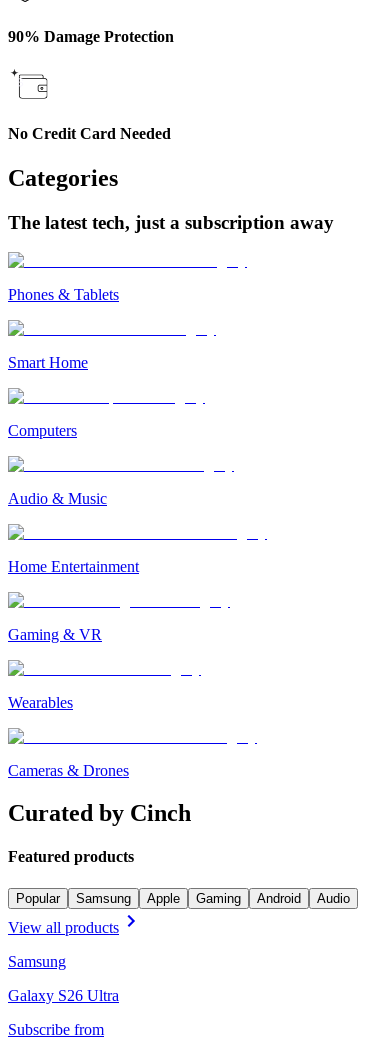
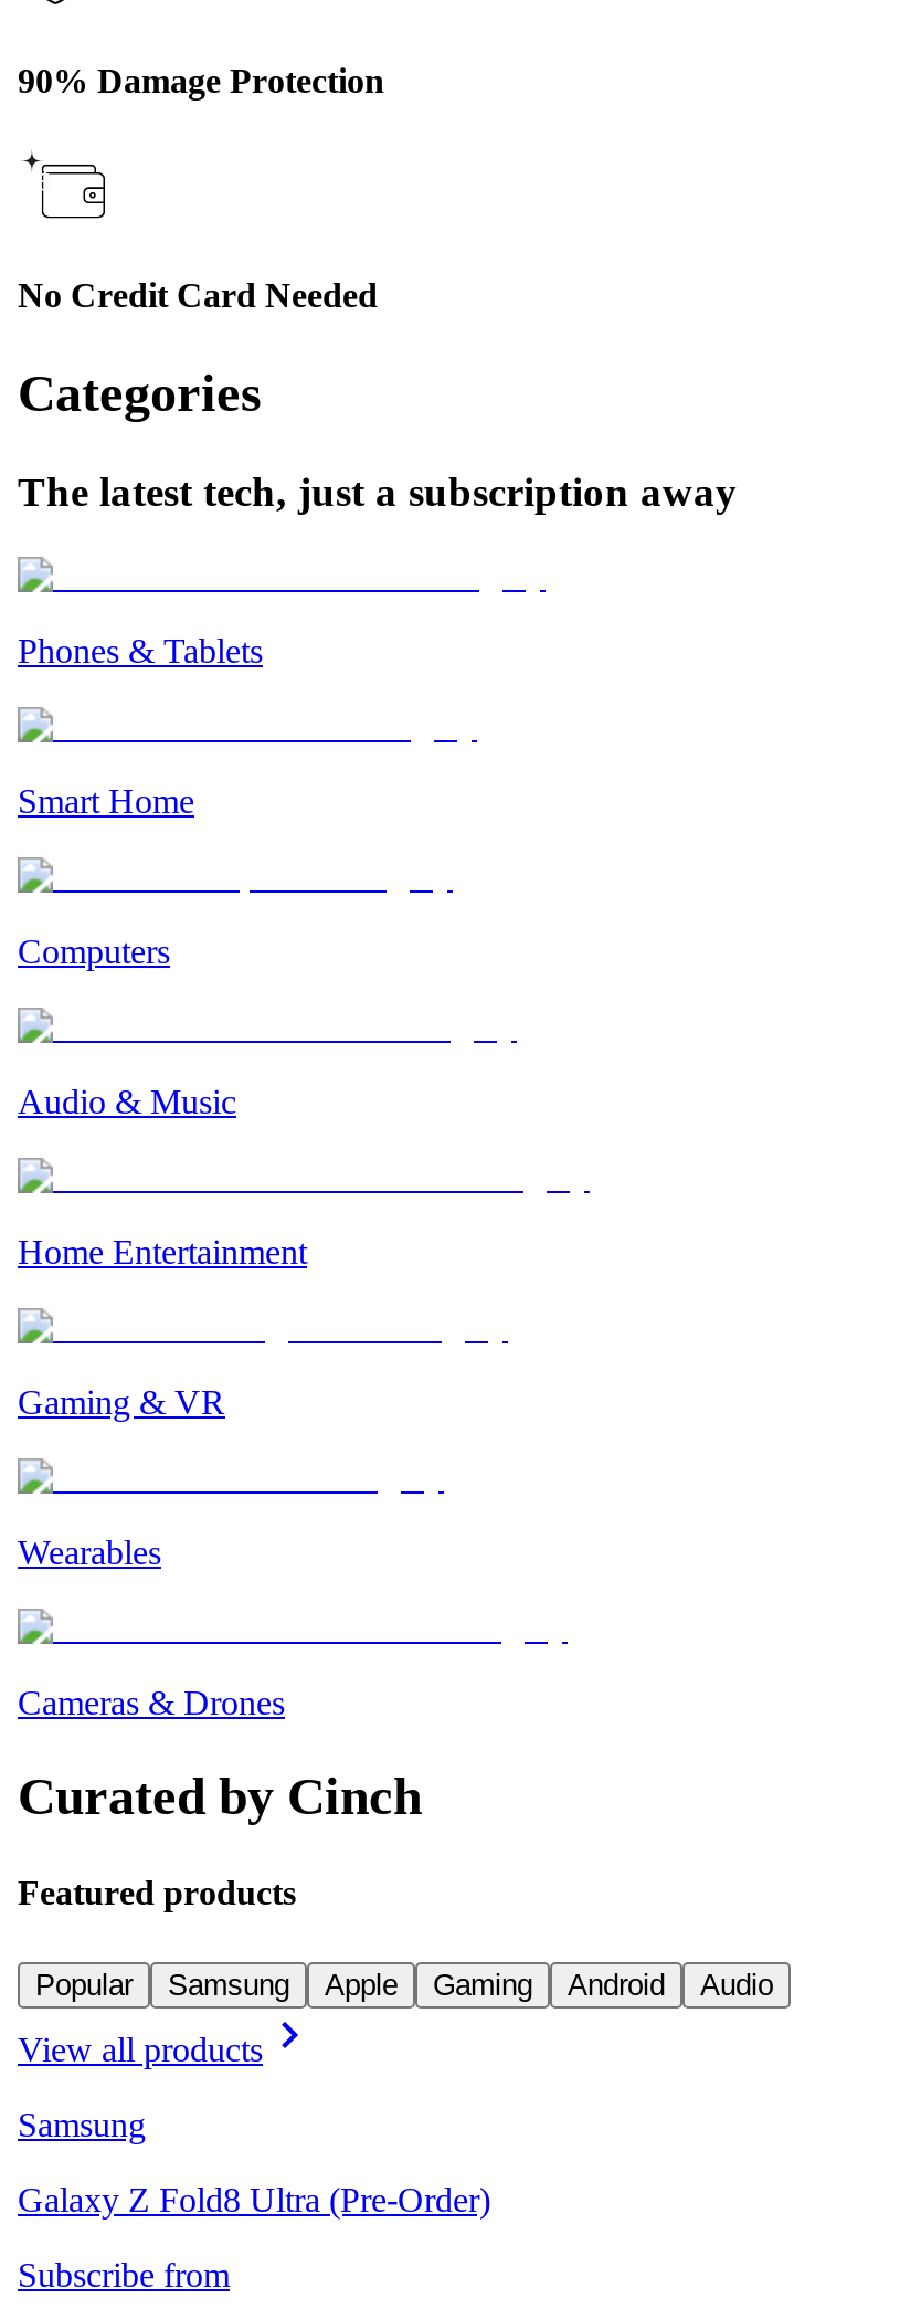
- Galaxy S26 Ultra
+ Galaxy Z Fold8 Ultra (Pre-Order)
